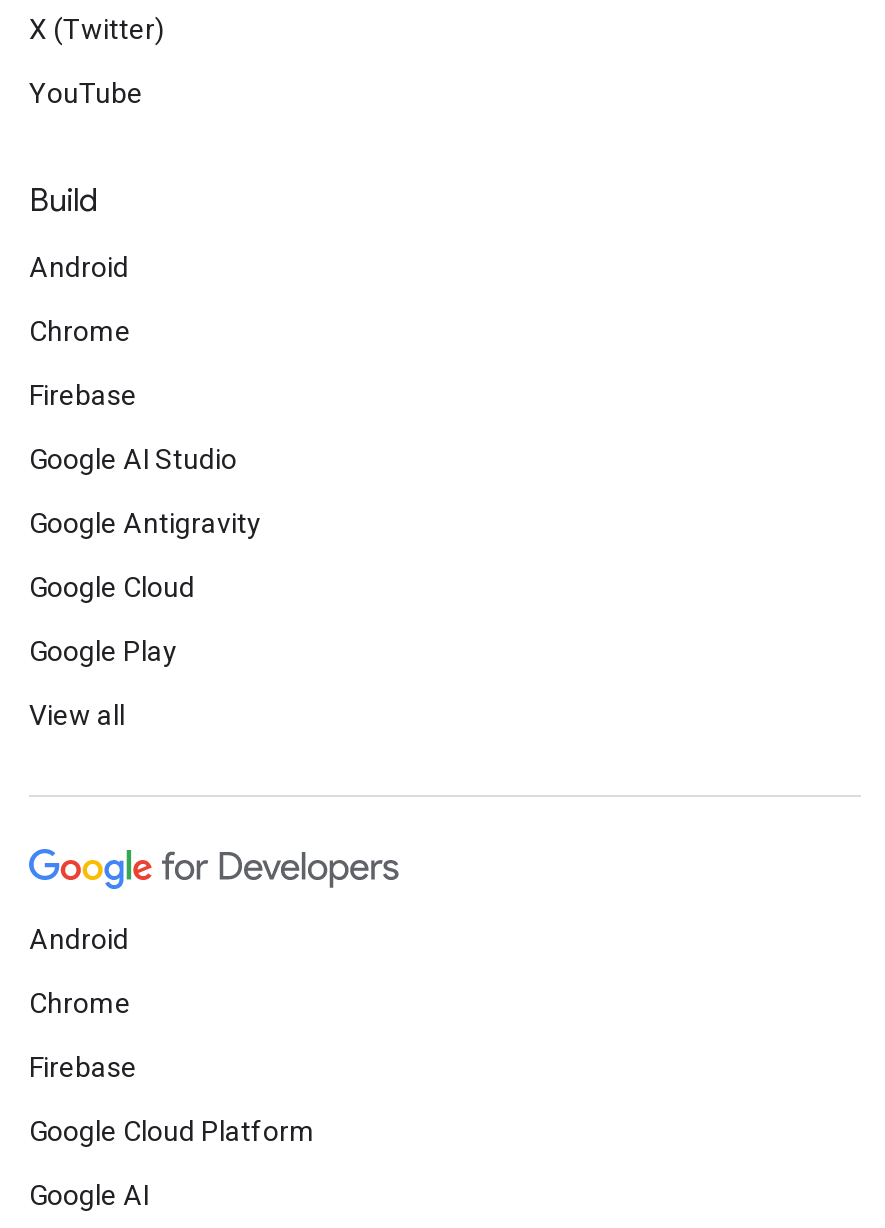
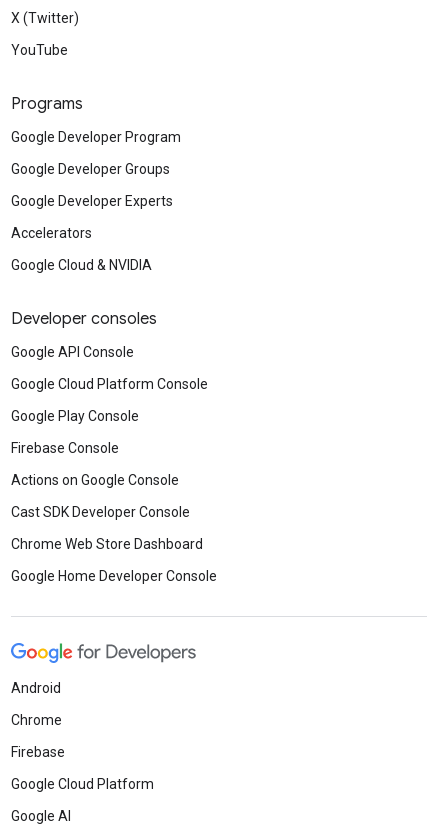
- Build
- Android
- Chrome
- Firebase
- Google AI Studio
- Google Antigravity
- Google Cloud
- Google Play
- View all
+ Programs
+ Google Developer Program
+ Google Developer Groups
+ Google Developer Experts
+ Accelerators
+ Google Cloud & NVIDIA
+ Developer consoles
+ Google API Console
+ Google Cloud Platform Console
+ Google Play Console
+ Firebase Console
+ Actions on Google Console
+ Cast SDK Developer Console
+ Chrome Web Store Dashboard
+ Google Home Developer Console
